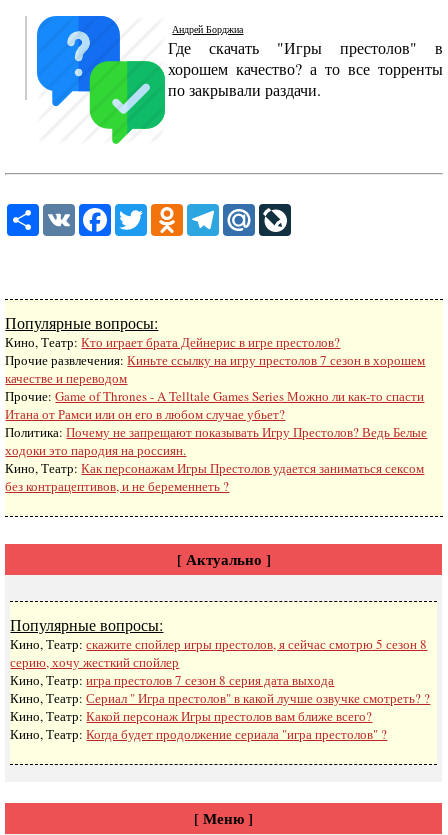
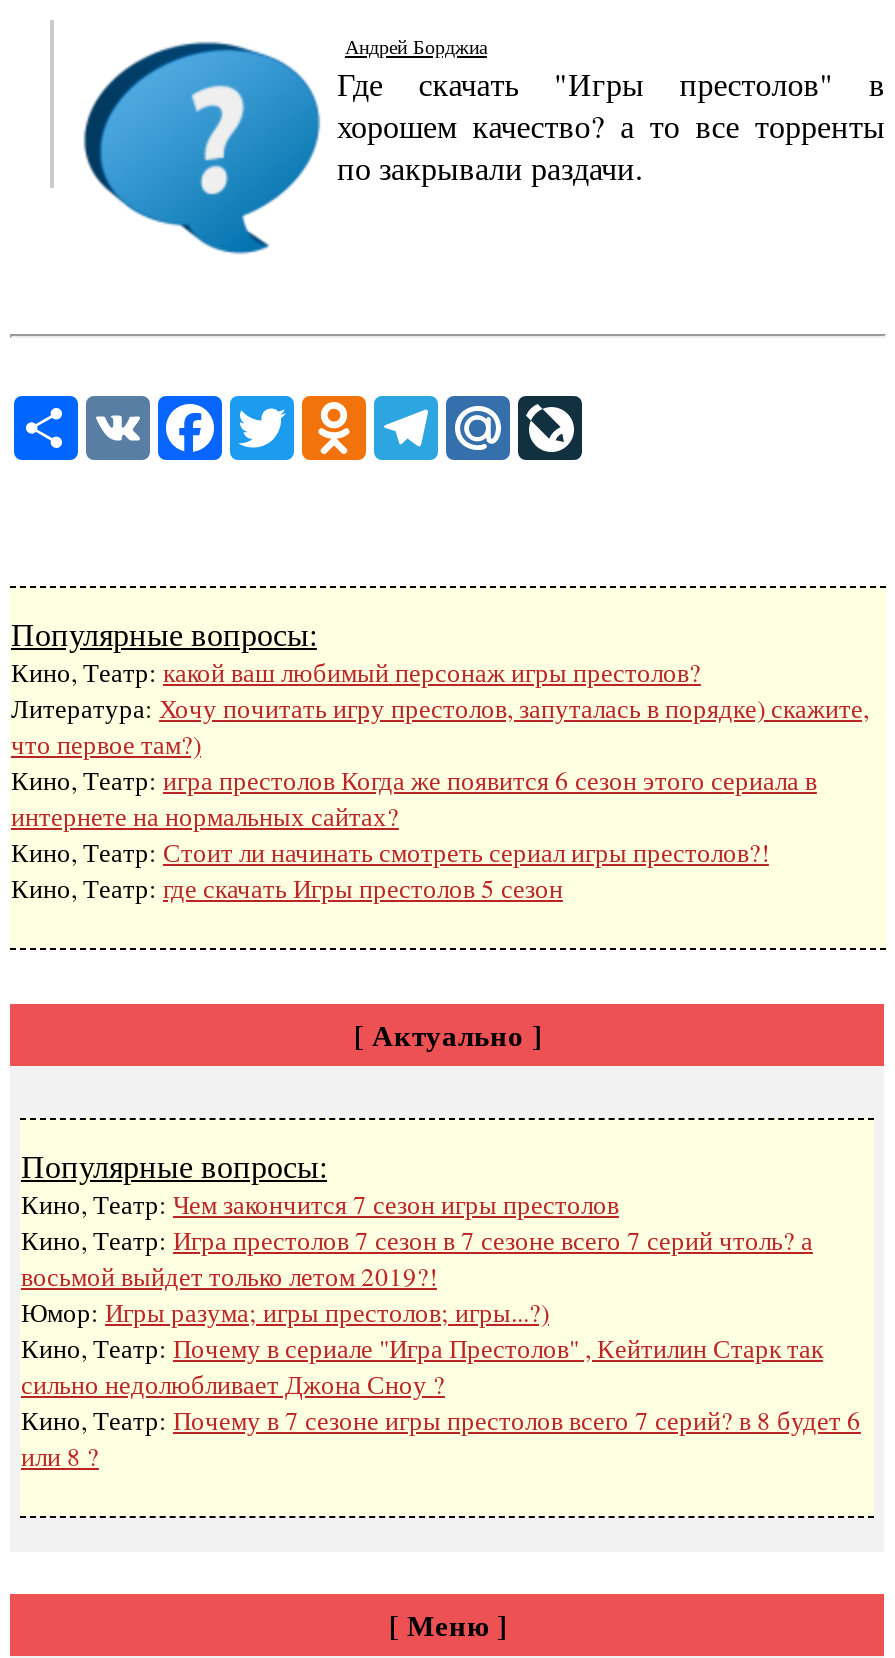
- [image]
+ [image]

- Кино, Театр: Кто играет брата Дейнерис в игре престолов?
- Прочие развлечения: Киньте ссылку на игру престолов 7 сезон в хорошем
- качестве и переводом
- Прочие: Game of Thrones - A Telltale Games Series Можно ли как-то спасти
- Итана от Рамси или он его в любом случае убьет?
- Политика: Почему не запрещают показывать Игру Престолов? Ведь Белые
- ходоки это пародия на россиян.
- Кино, Театр: Как персонажам Игры Престолов удается заниматься сексом
- без контрацептивов, и не беременнеть ?
+ Кино, Театр: какой ваш любимый персонаж игры престолов?
+ Литература: Хочу почитать игру престолов, запуталась в порядке) скажите,
+ что первое там?)
+ Кино, Театр: игра престолов Когда же появится 6 сезон этого сериала в
+ интернете на нормальных сайтах?
+ Кино, Театр: Стоит ли начинать смотреть сериал игры престолов?!
+ Кино, Театр: где скачать Игры престолов 5 сезон

moved up: [ Актуально ] | Популярные вопросы:

- Кино, Театр: скажите спойлер игры престолов, я сейчас смотрю 5 сезон 8
- серию, хочу жесткий спойлер
- Кино, Театр: игра престолов 7 сезон 8 серия дата выхода
- Кино, Театр: Сериал " Игра престолов" в какой лучше озвучке смотреть? ?
- Кино, Театр: Какой персонаж Игры престолов вам ближе всего?
- Кино, Театр: Когда будет продолжение сериала "игра престолов" ?
+ Кино, Театр: Чем закончится 7 сезон игры престолов
+ Кино, Театр: Игра престолов 7 сезон в 7 сезоне всего 7 серий чтоль? а
+ восьмой выйдет только летом 2019?!
+ Юмор: Игры разума; игры престолов; игры...?)
+ Кино, Театр: Почему в сериале "Игра Престолов" , Кейтилин Старк так
+ сильно недолюбливает Джона Сноу ?
+ Кино, Театр: Почему в 7 сезоне игры престолов всего 7 серий? в 8 будет 6
+ или 8 ?
